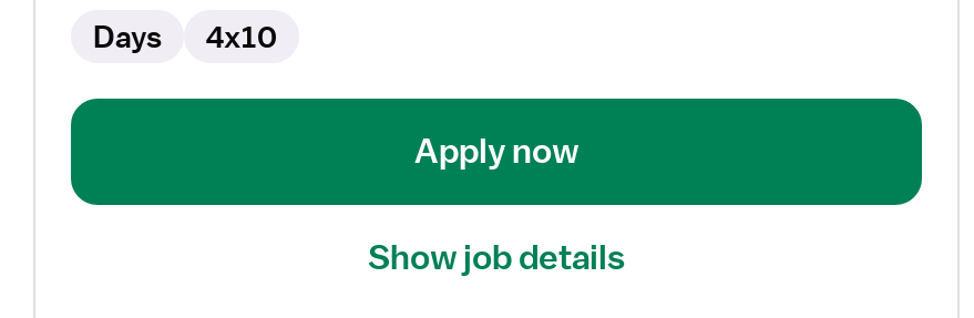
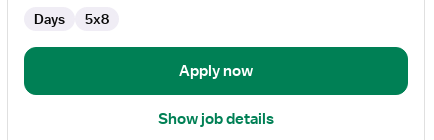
- Days 4x10
+ Days 5x8
